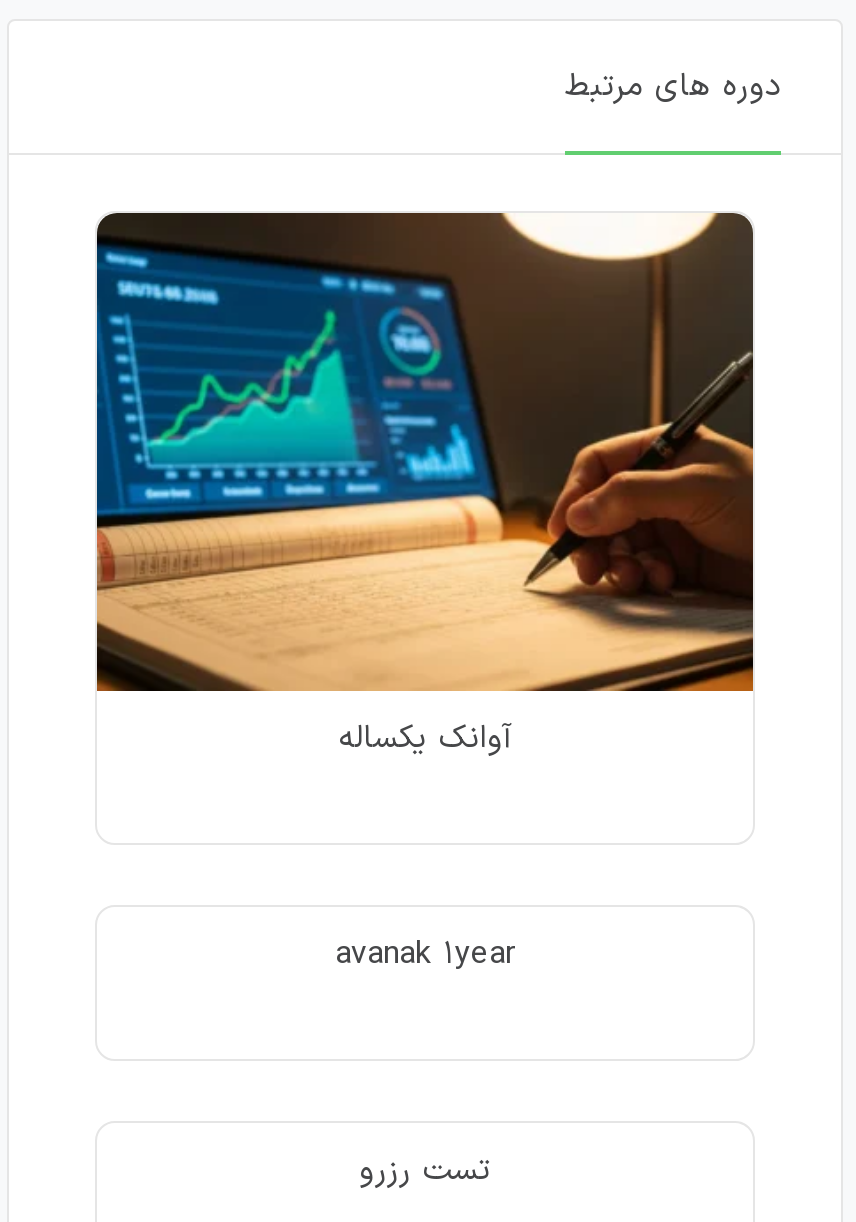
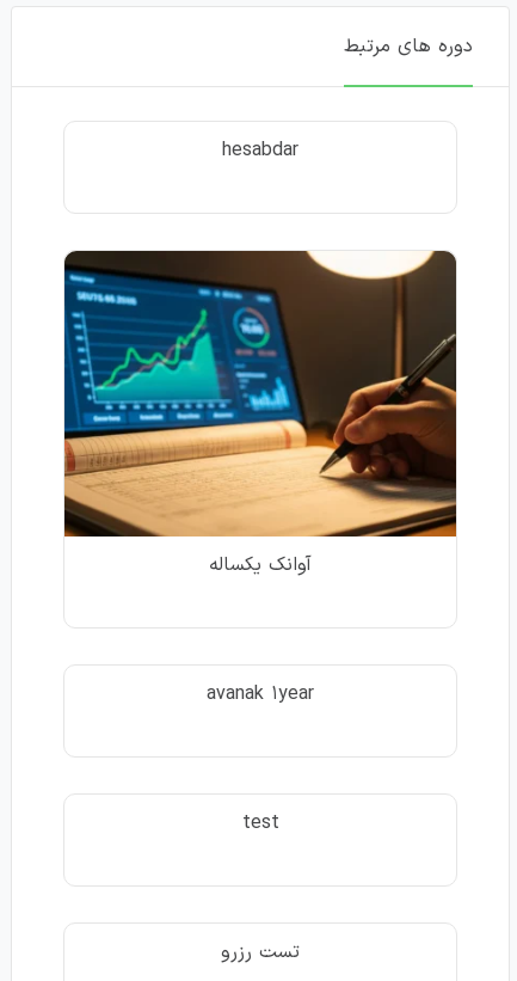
+ hesabdar

+ test
